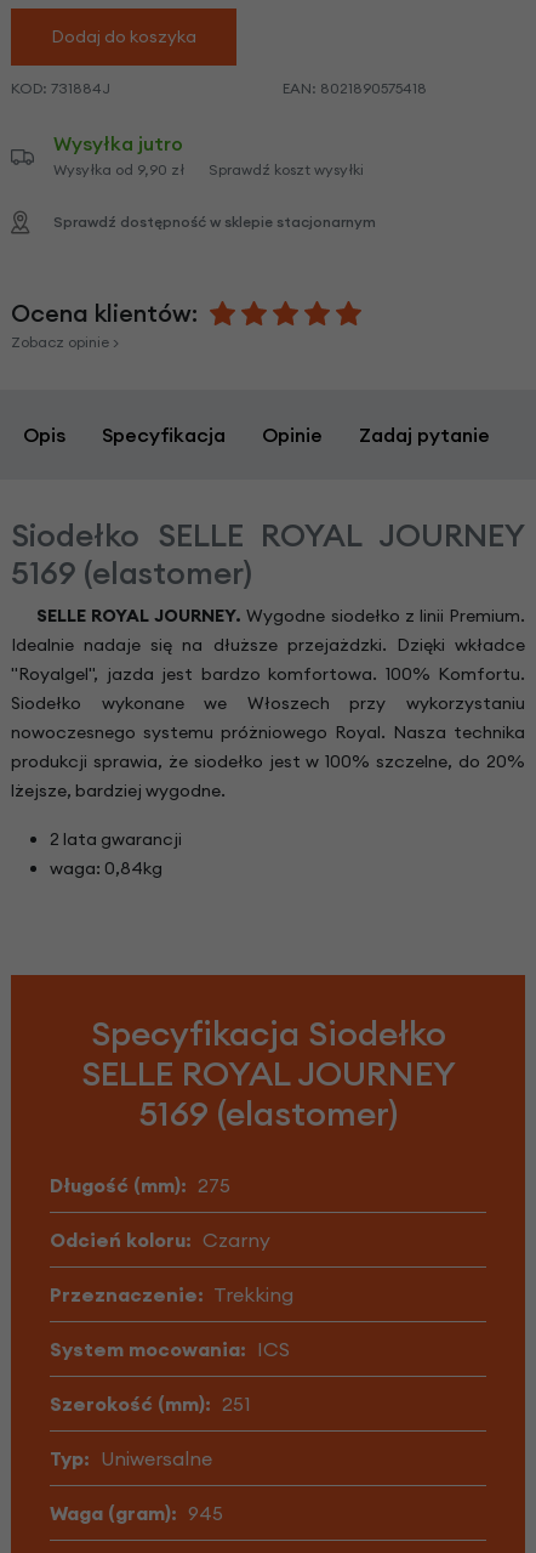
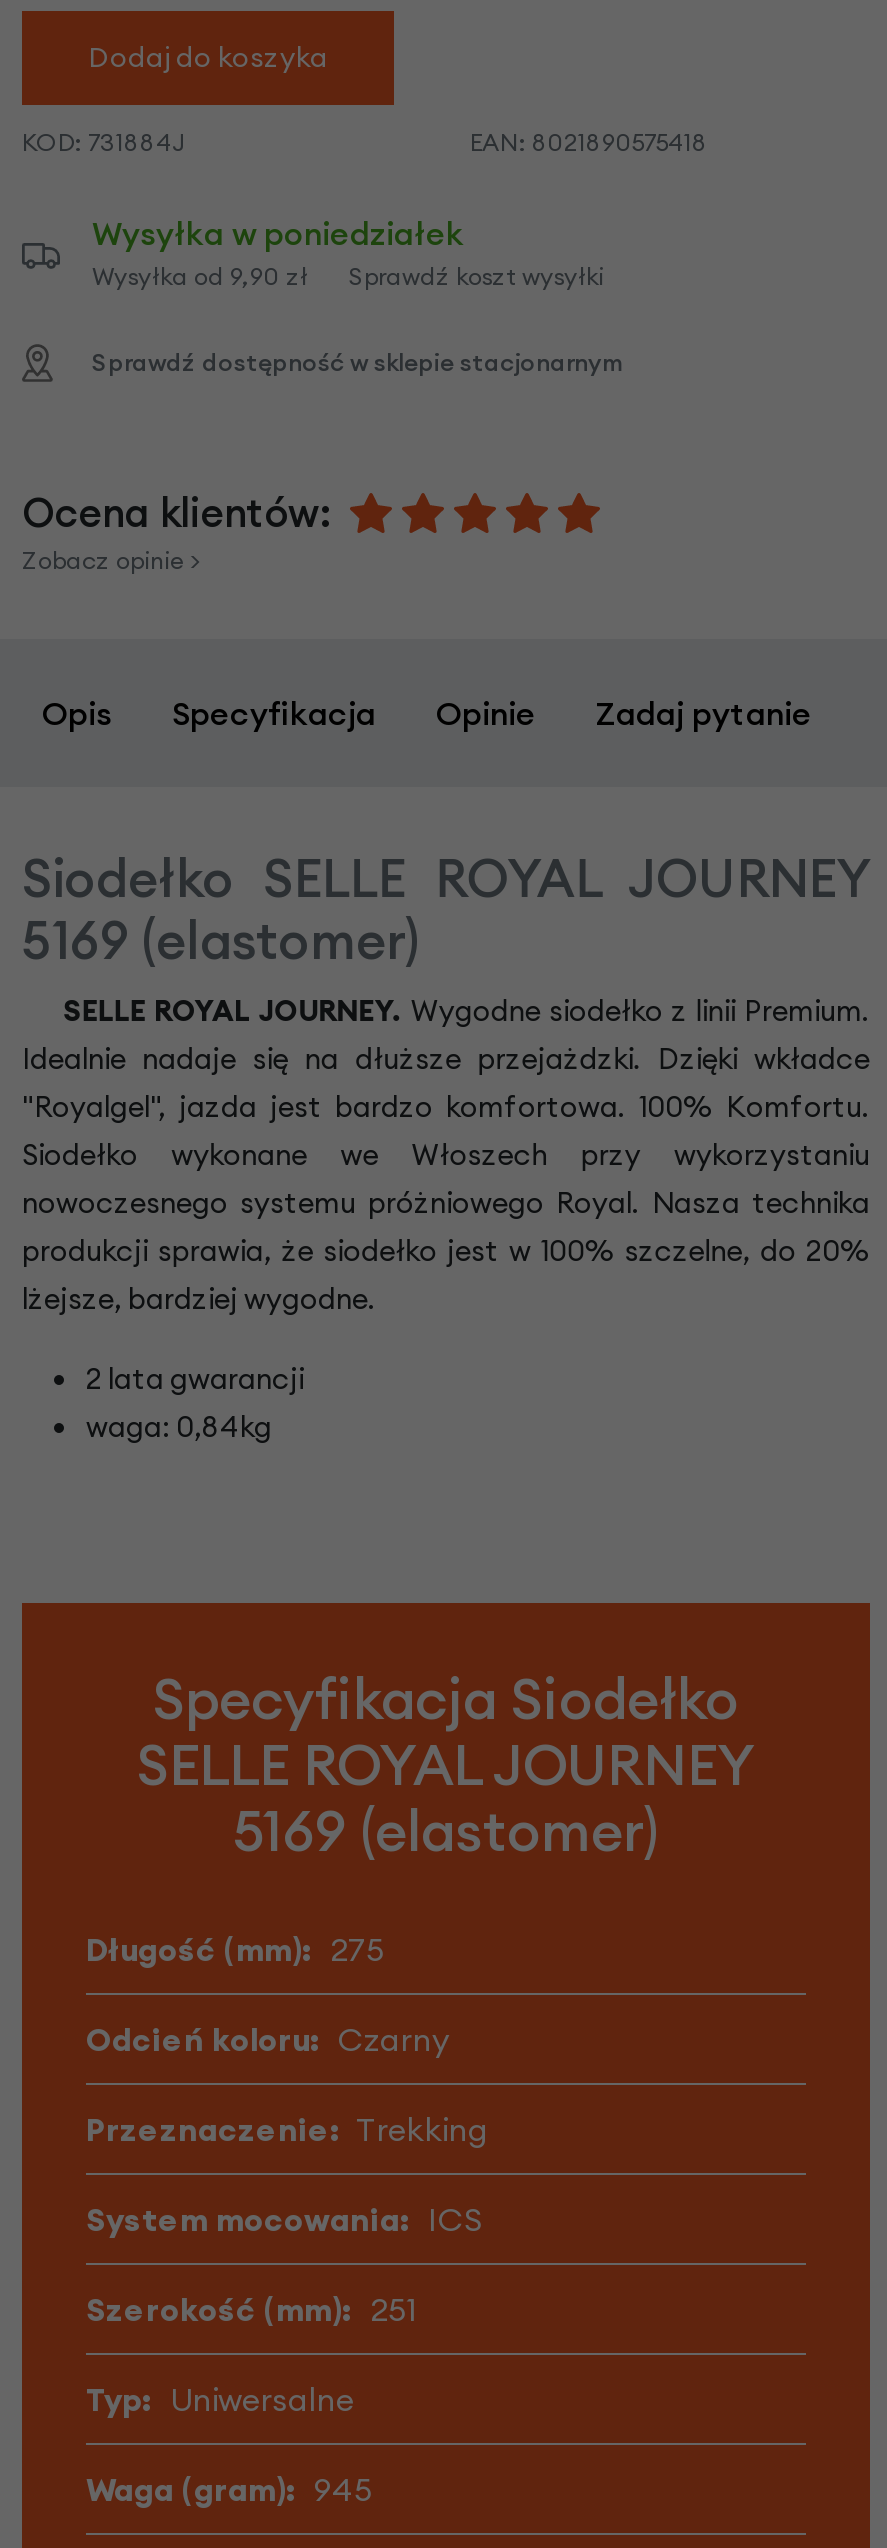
- Wysyłka jutro
+ Wysyłka w poniedziałek
